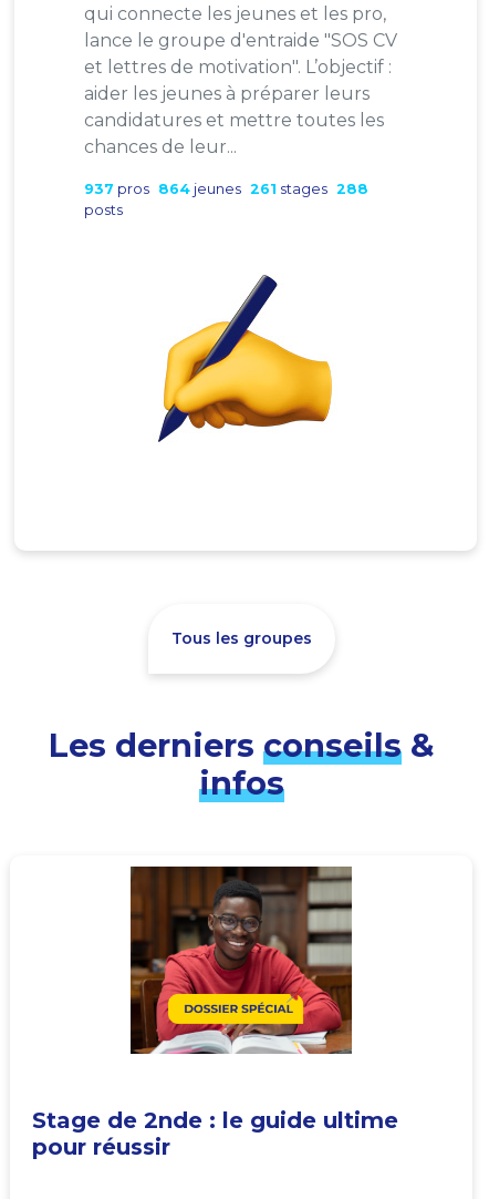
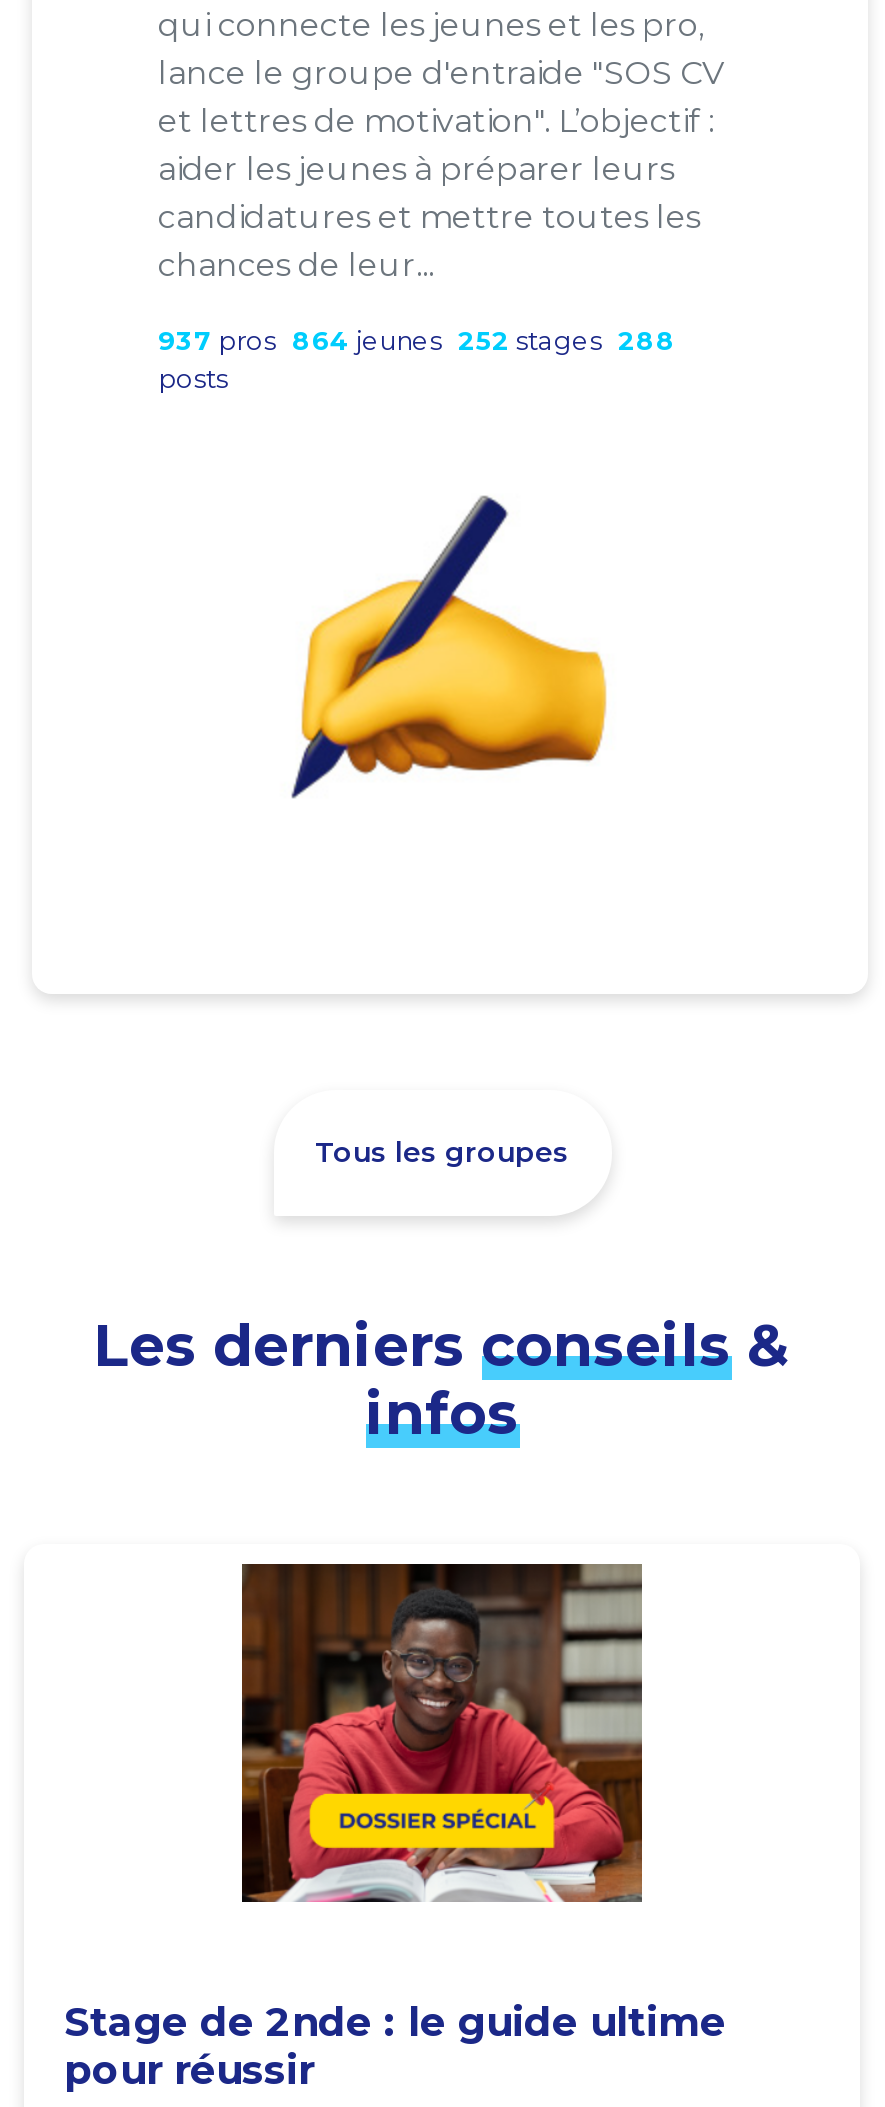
- 937 pros 864 jeunes 261 stages 288
+ 937 pros 864 jeunes 252 stages 288
